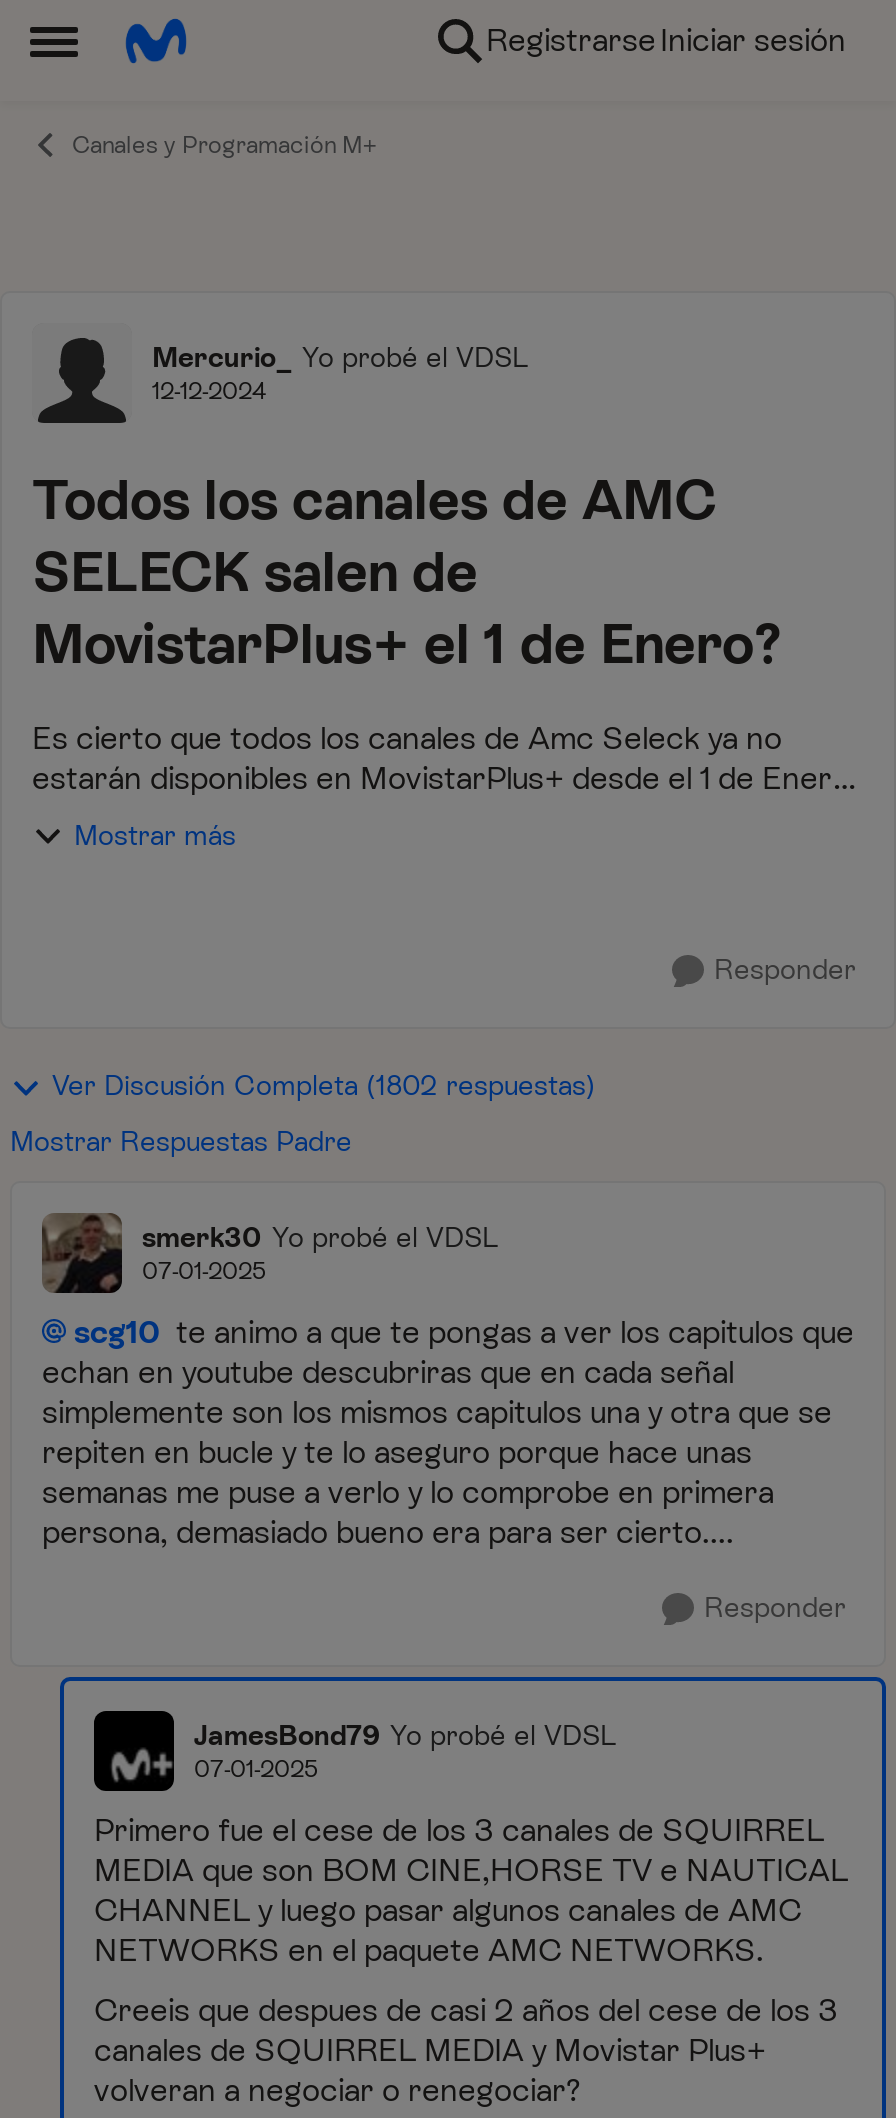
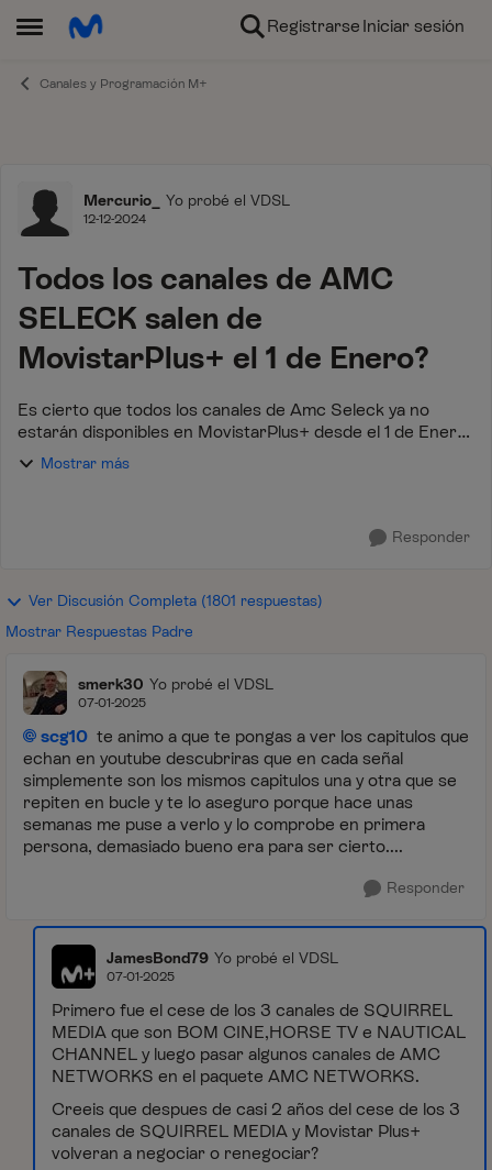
- Ver Discusión Completa (1802 respuestas)
+ Ver Discusión Completa (1801 respuestas)
